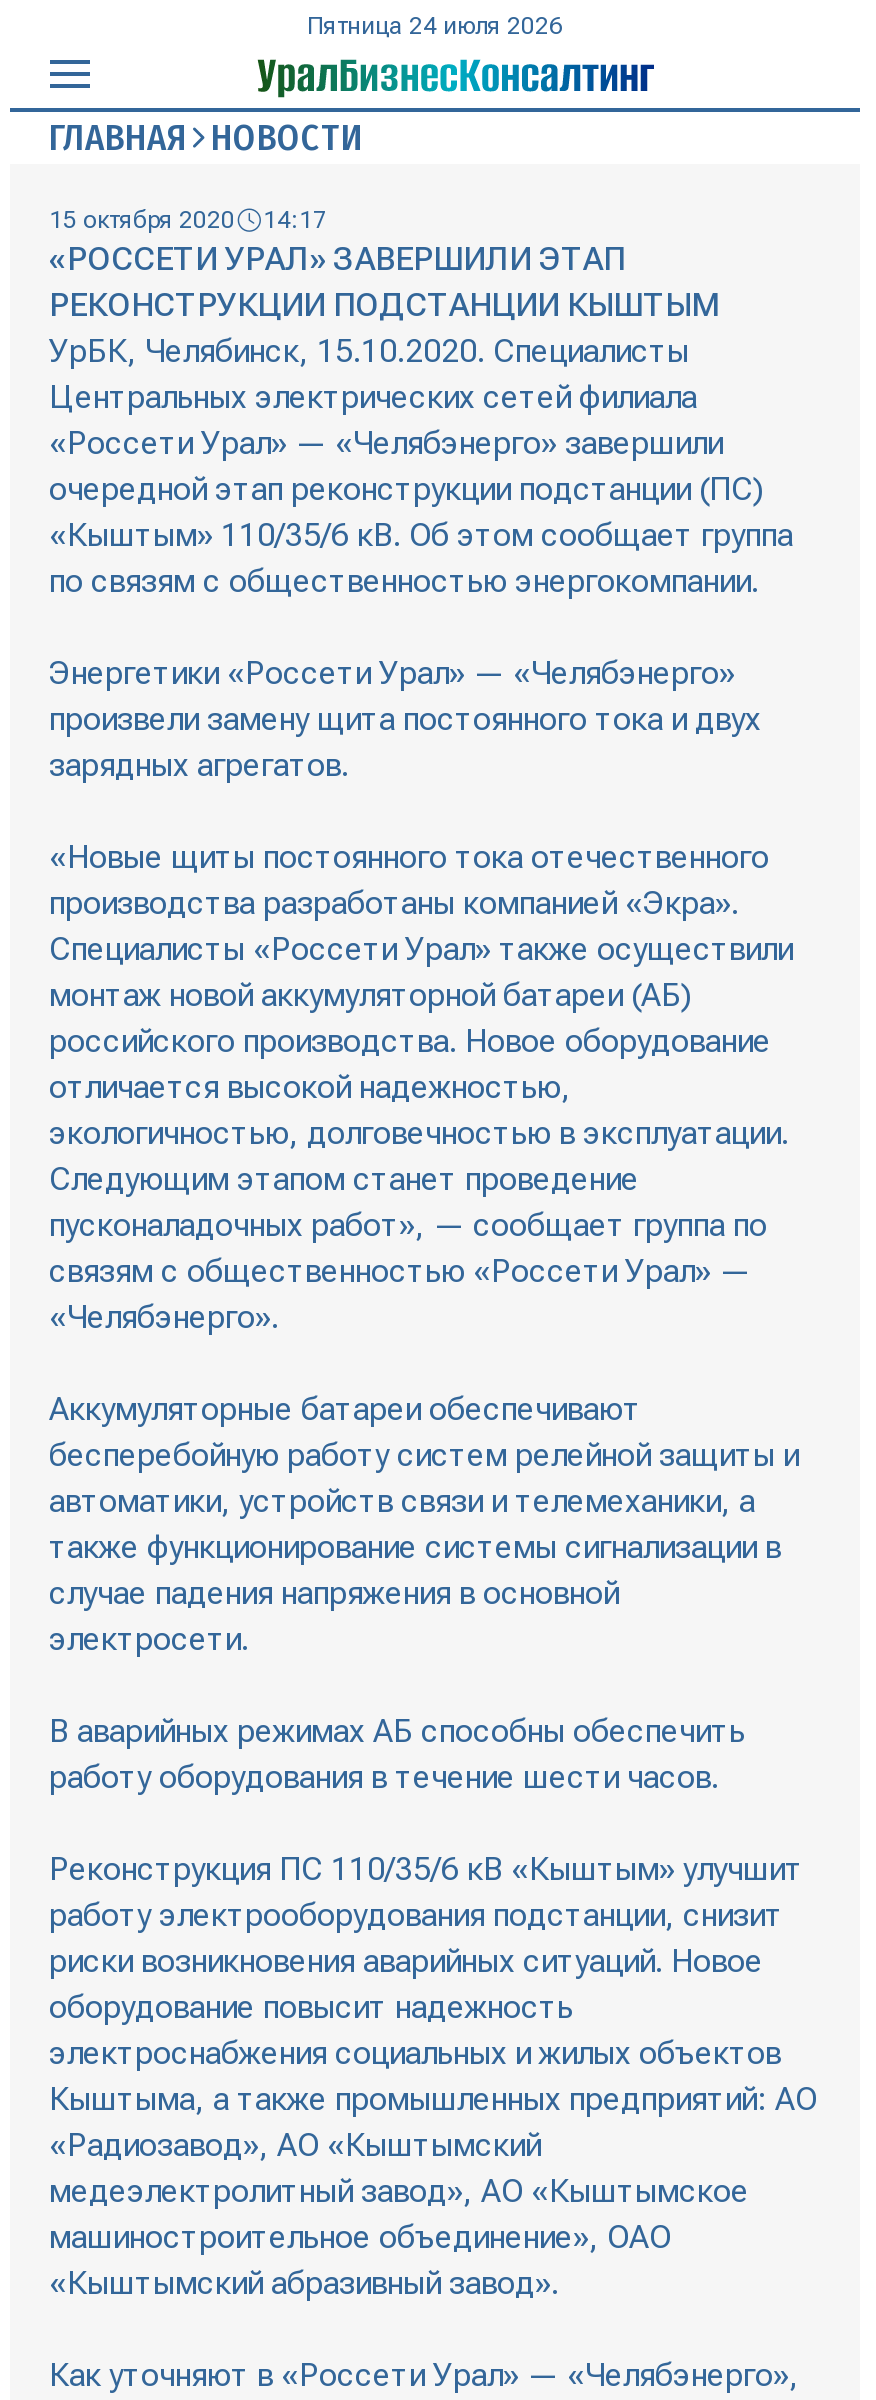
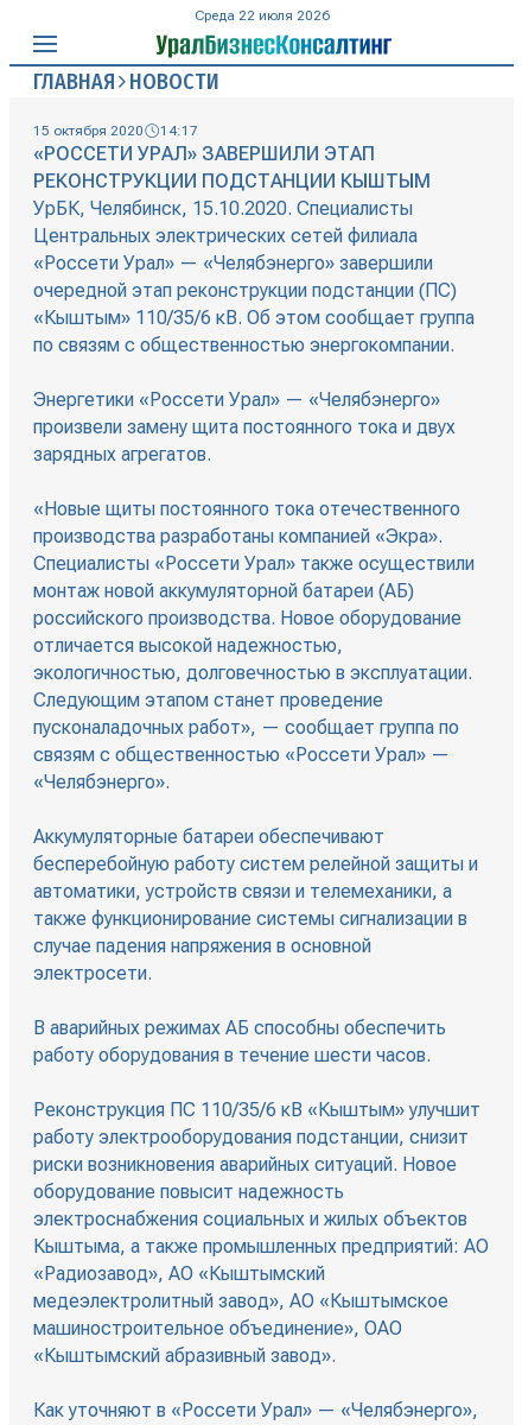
- Пятница 24 июля 2026
+ Среда 22 июля 2026
